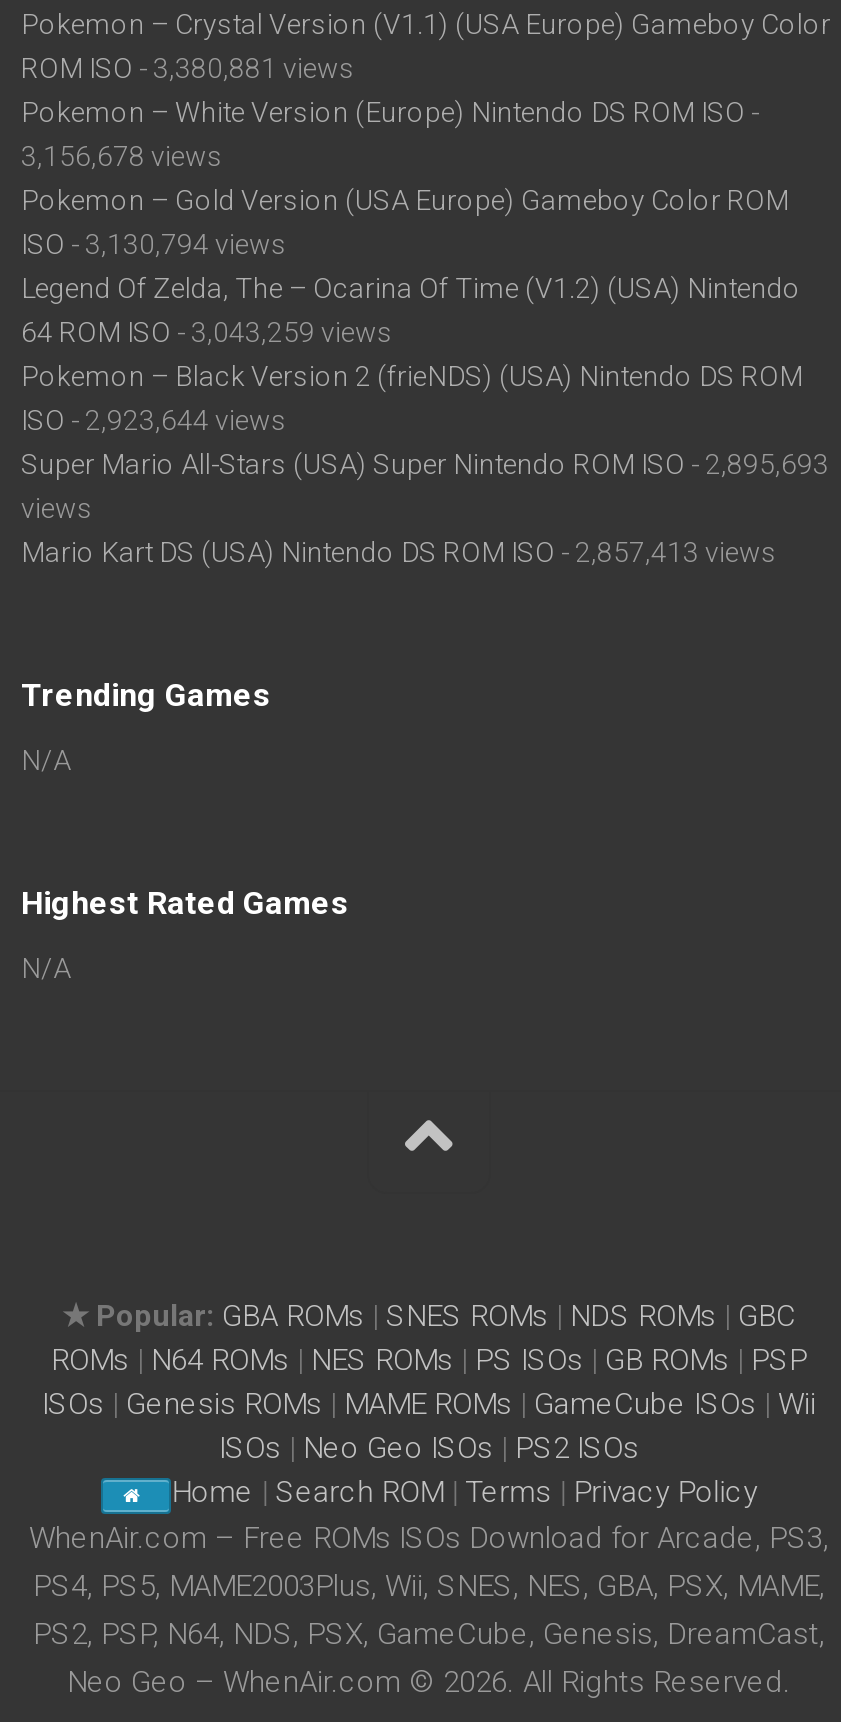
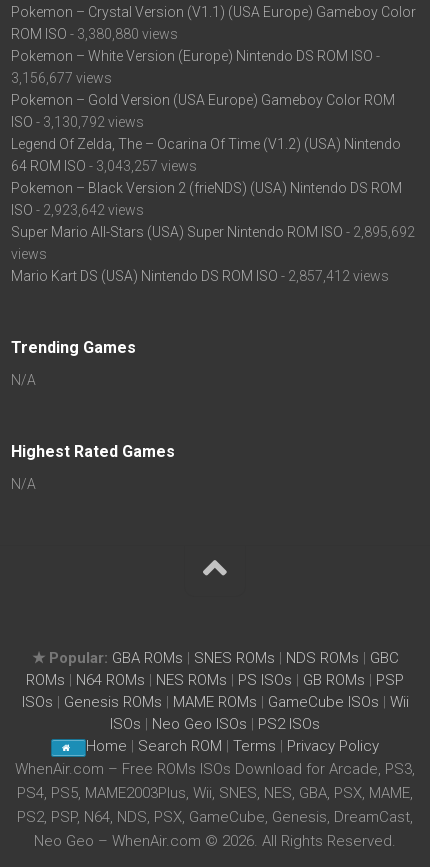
- ROM ISO - 3,380,881 views
+ ROM ISO - 3,380,880 views

- 3,156,678 views
+ 3,156,677 views

- ISO - 3,130,794 views
+ ISO - 3,130,792 views

- 64 ROM ISO - 3,043,259 views
+ 64 ROM ISO - 3,043,257 views

- ISO - 2,923,644 views
+ ISO - 2,923,642 views

- Super Mario All-Stars (USA) Super Nintendo ROM ISO - 2,895,693
+ Super Mario All-Stars (USA) Super Nintendo ROM ISO - 2,895,692

- Mario Kart DS (USA) Nintendo DS ROM ISO - 2,857,413 views
+ Mario Kart DS (USA) Nintendo DS ROM ISO - 2,857,412 views
